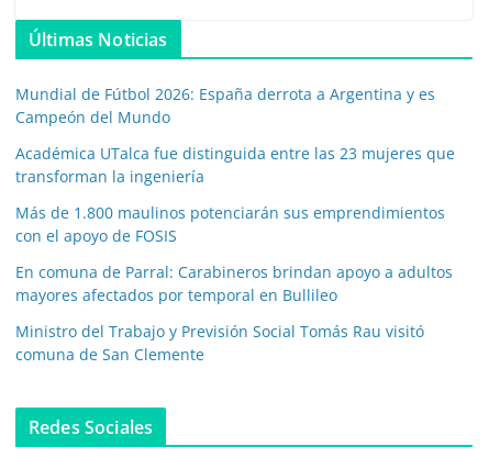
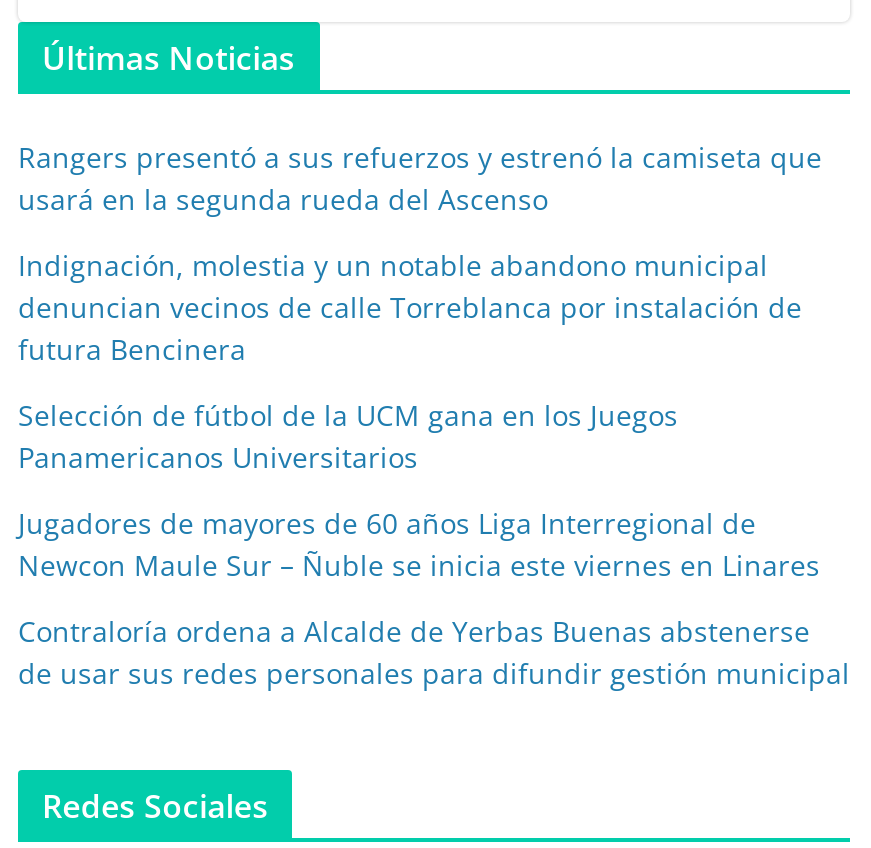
- Mundial de Fútbol 2026: España derrota a Argentina y es
- Campeón del Mundo
+ Rangers presentó a sus refuerzos y estrenó la camiseta que
+ usará en la segunda rueda del Ascenso

- Académica UTalca fue distinguida entre las 23 mujeres que
- transforman la ingeniería
+ Indignación, molestia y un notable abandono municipal
+ denuncian vecinos de calle Torreblanca por instalación de
+ futura Bencinera

- Más de 1.800 maulinos potenciarán sus emprendimientos
- con el apoyo de FOSIS
+ Selección de fútbol de la UCM gana en los Juegos
+ Panamericanos Universitarios

- En comuna de Parral: Carabineros brindan apoyo a adultos
- mayores afectados por temporal en Bullileo
+ Jugadores de mayores de 60 años Liga Interregional de
+ Newcon Maule Sur – Ñuble se inicia este viernes en Linares

- Ministro del Trabajo y Previsión Social Tomás Rau visitó
- comuna de San Clemente
+ Contraloría ordena a Alcalde de Yerbas Buenas abstenerse
+ de usar sus redes personales para difundir gestión municipal
